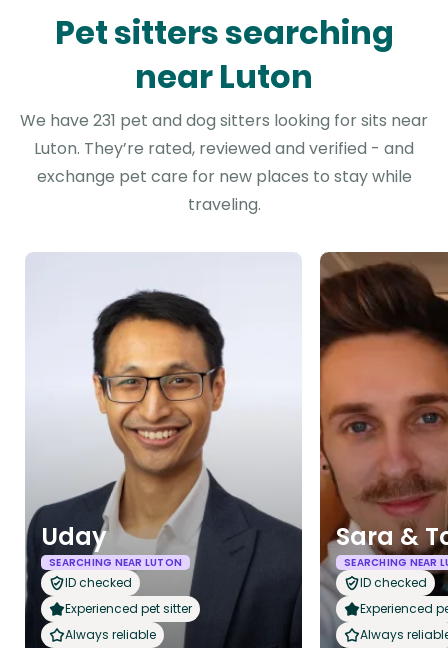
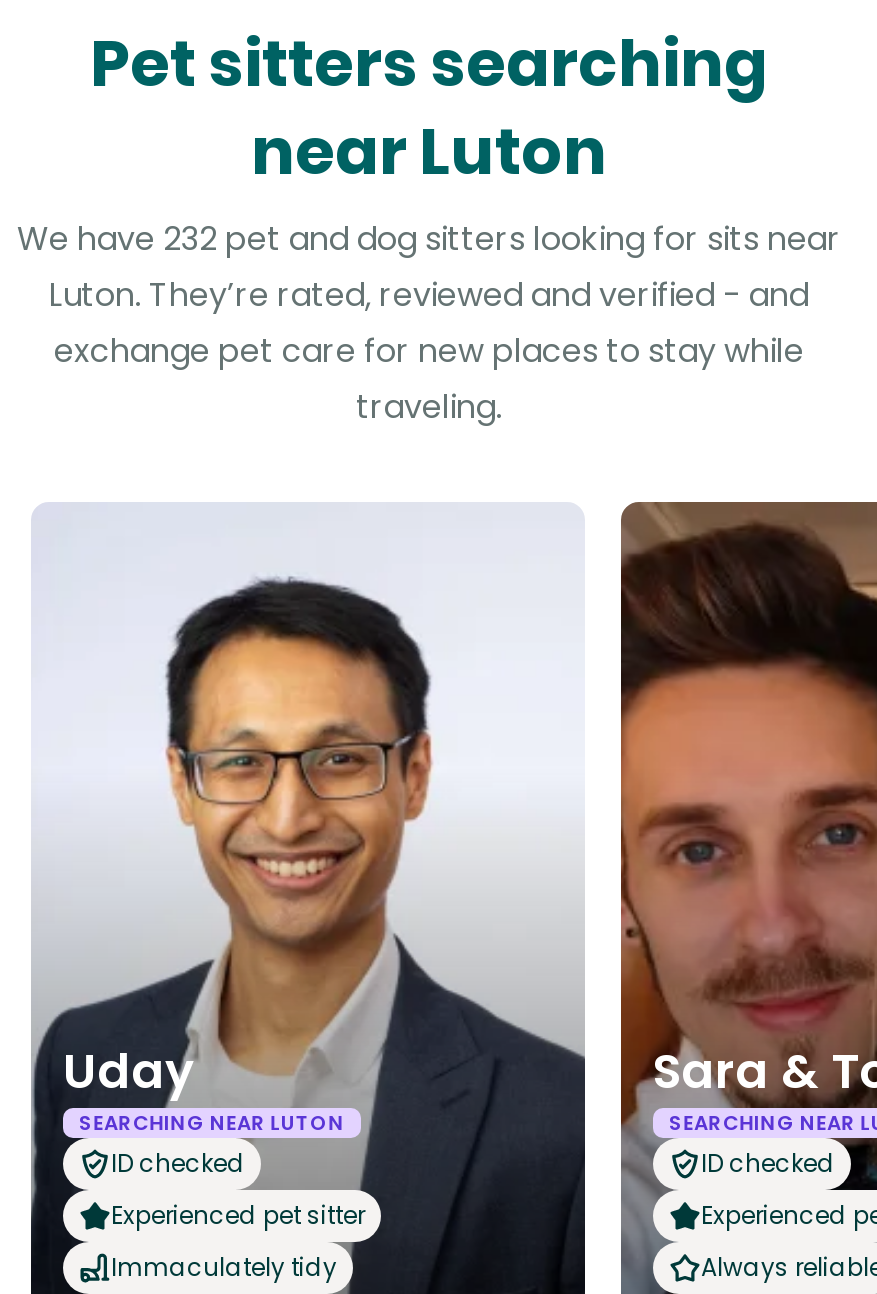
- We have 231 pet and dog sitters looking for sits near
+ We have 232 pet and dog sitters looking for sits near

- Always reliable
+ Immaculately tidy
